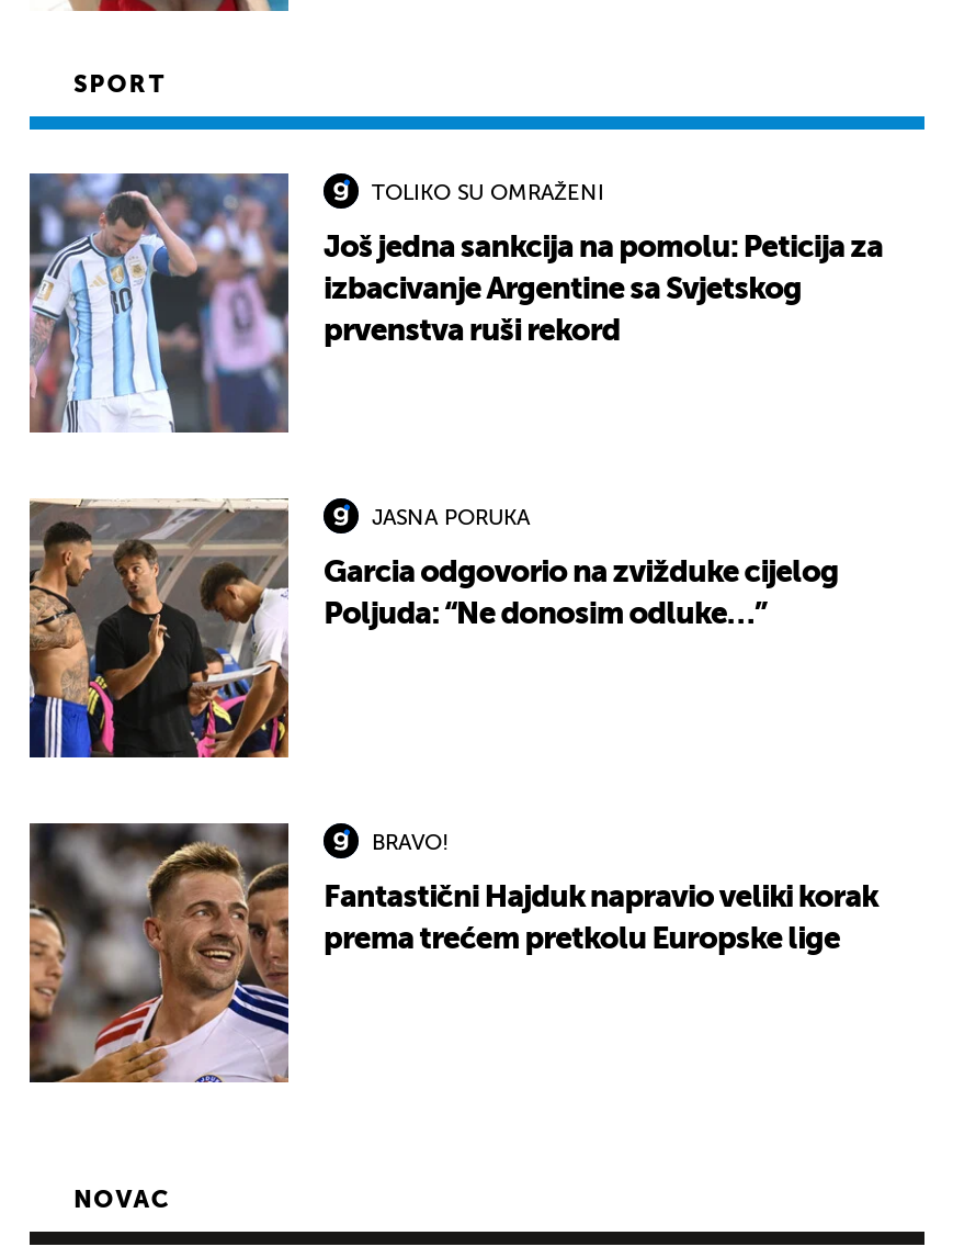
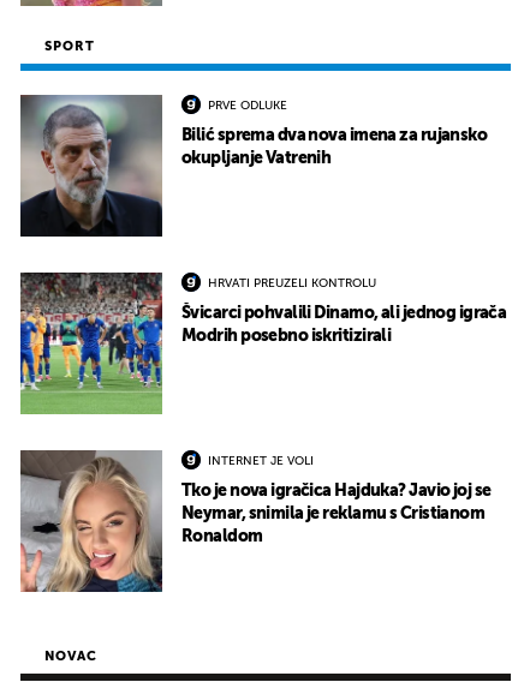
- [image]
- Još jedna sankcija na pomolu: Peticija za
- izbacivanje Argentine sa Svjetskog
- prvenstva ruši rekord
+ [image]
+ Bilić sprema dva nova imena za rujansko
+ okupljanje Vatrenih

- TOLIKO SU OMRAŽENI
+ PRVE ODLUKE

- [image]
- Garcia odgovorio na zvižduke cijelog
- Poljuda: “Ne donosim odluke…”
+ [image]
+ Švicarci pohvalili Dinamo, ali jednog igrača
+ Modrih posebno iskritizirali

- JASNA PORUKA
+ HRVATI PREUZELI KONTROLU

- [image]
- Fantastični Hajduk napravio veliki korak
- prema trećem pretkolu Europske lige
+ [image]
+ Tko je nova igračica Hajduka? Javio joj se
+ Neymar, snimila je reklamu s Cristianom
+ Ronaldom

- BRAVO!
+ INTERNET JE VOLI
